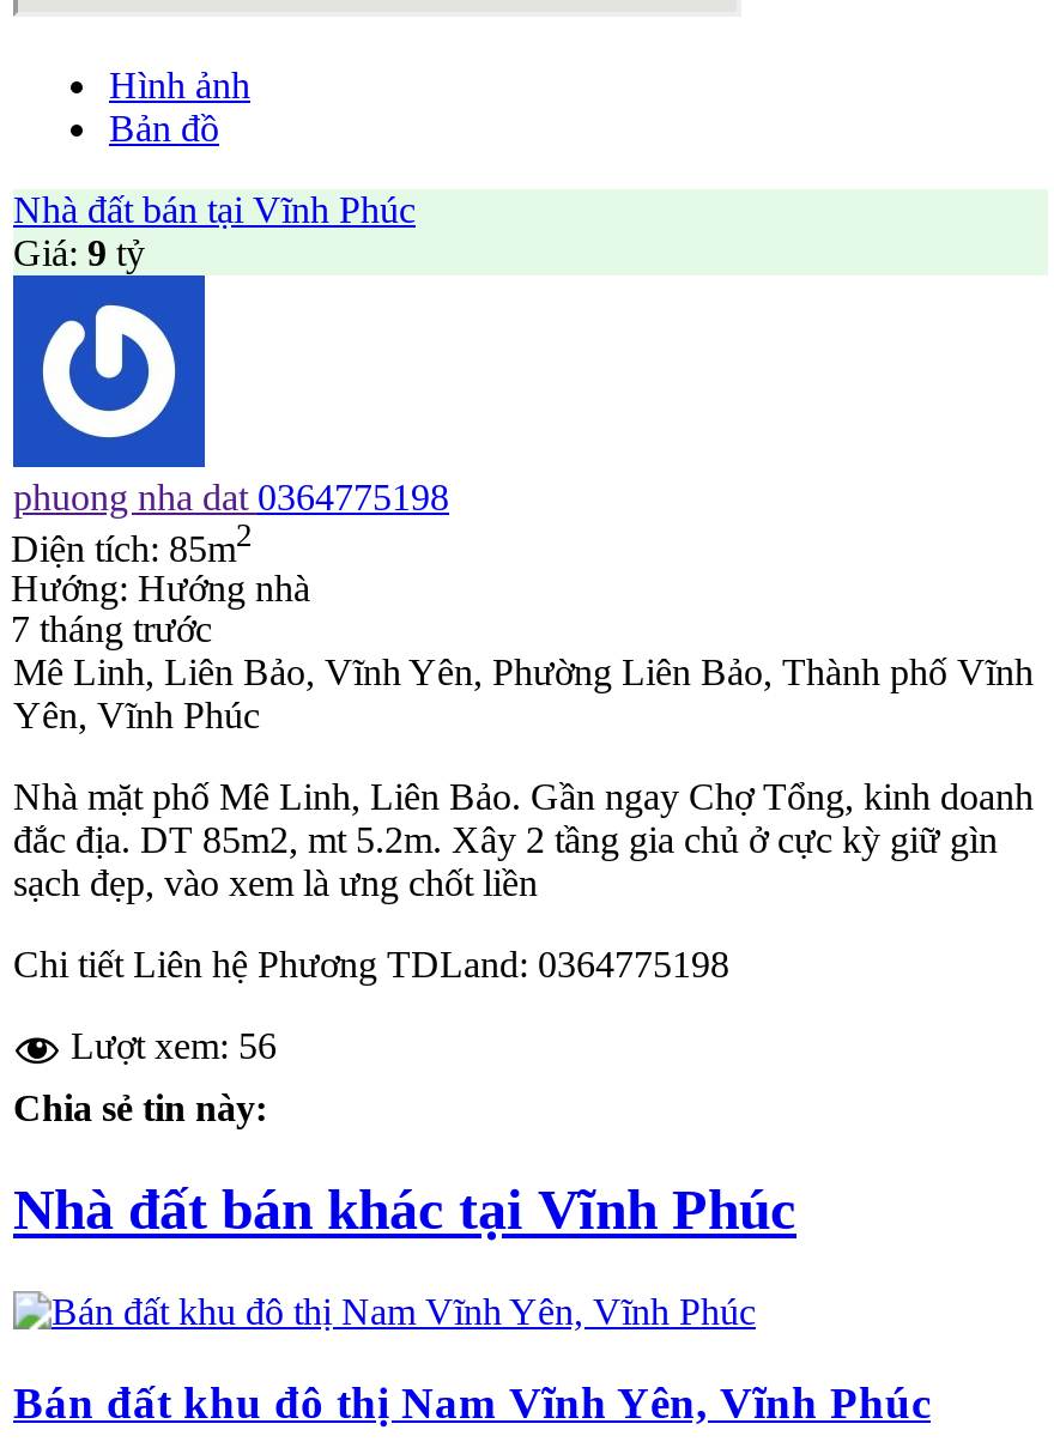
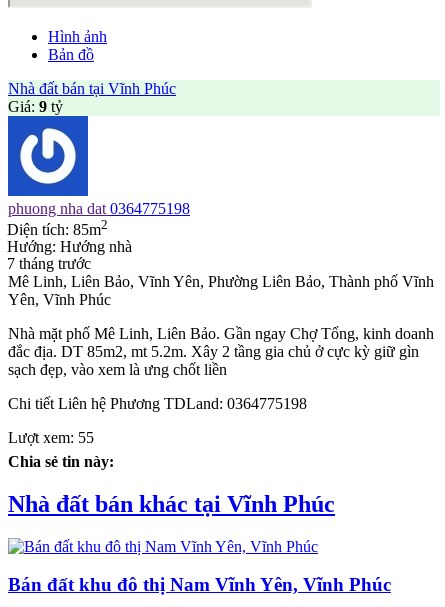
- Lượt xem: 56
+ Lượt xem: 55
